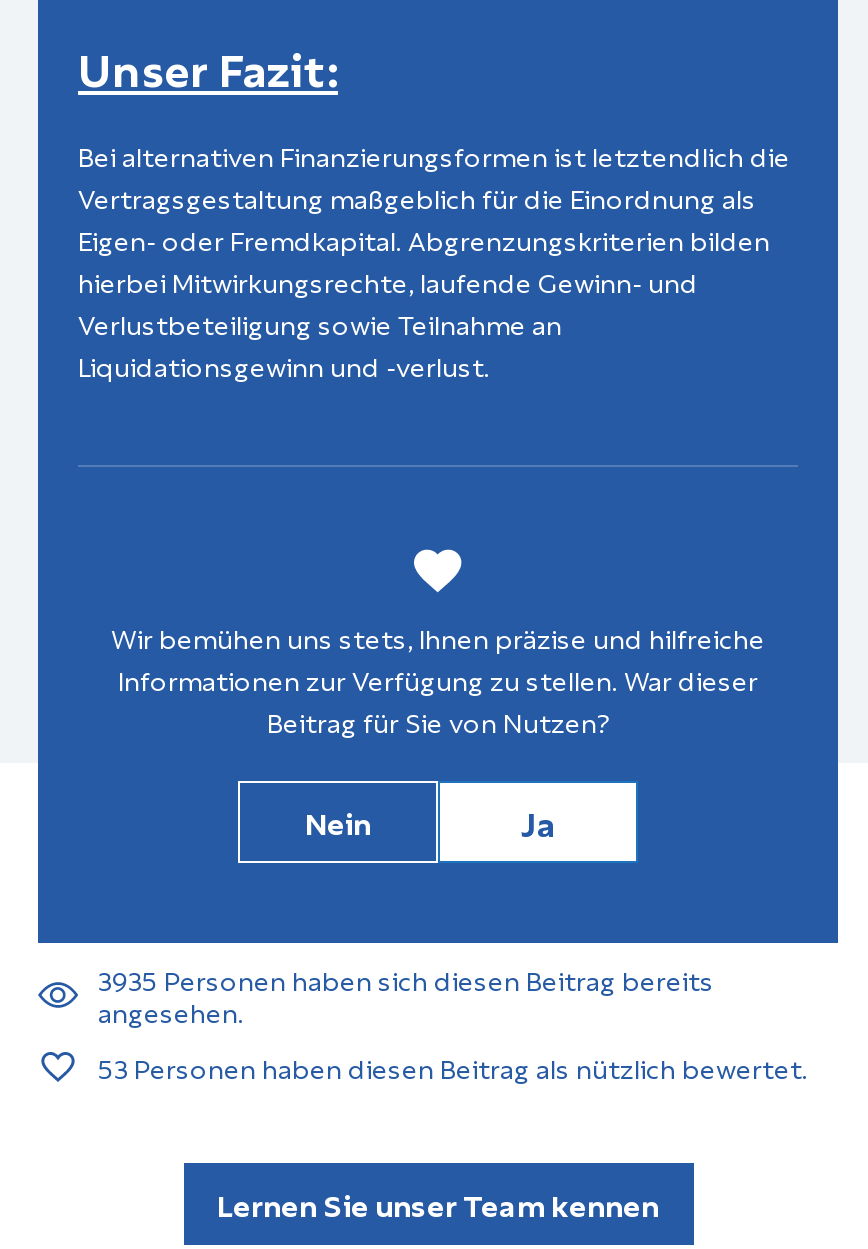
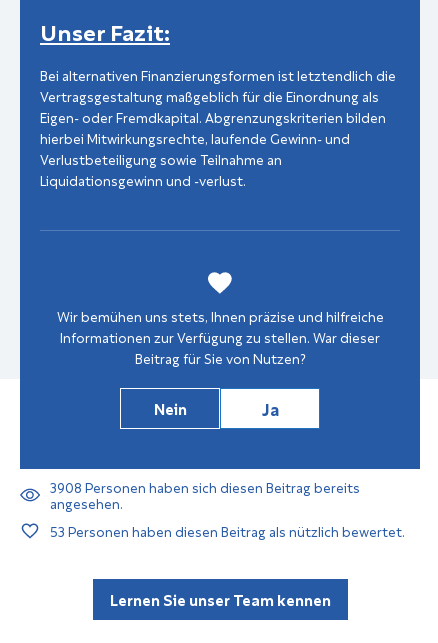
- 3935 Personen haben sich diesen Beitrag bereits
+ 3908 Personen haben sich diesen Beitrag bereits
